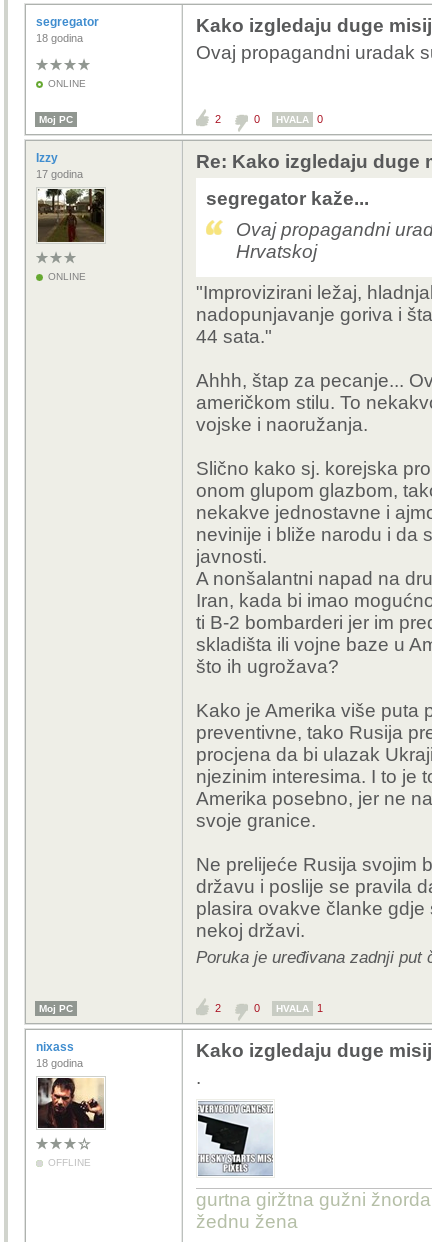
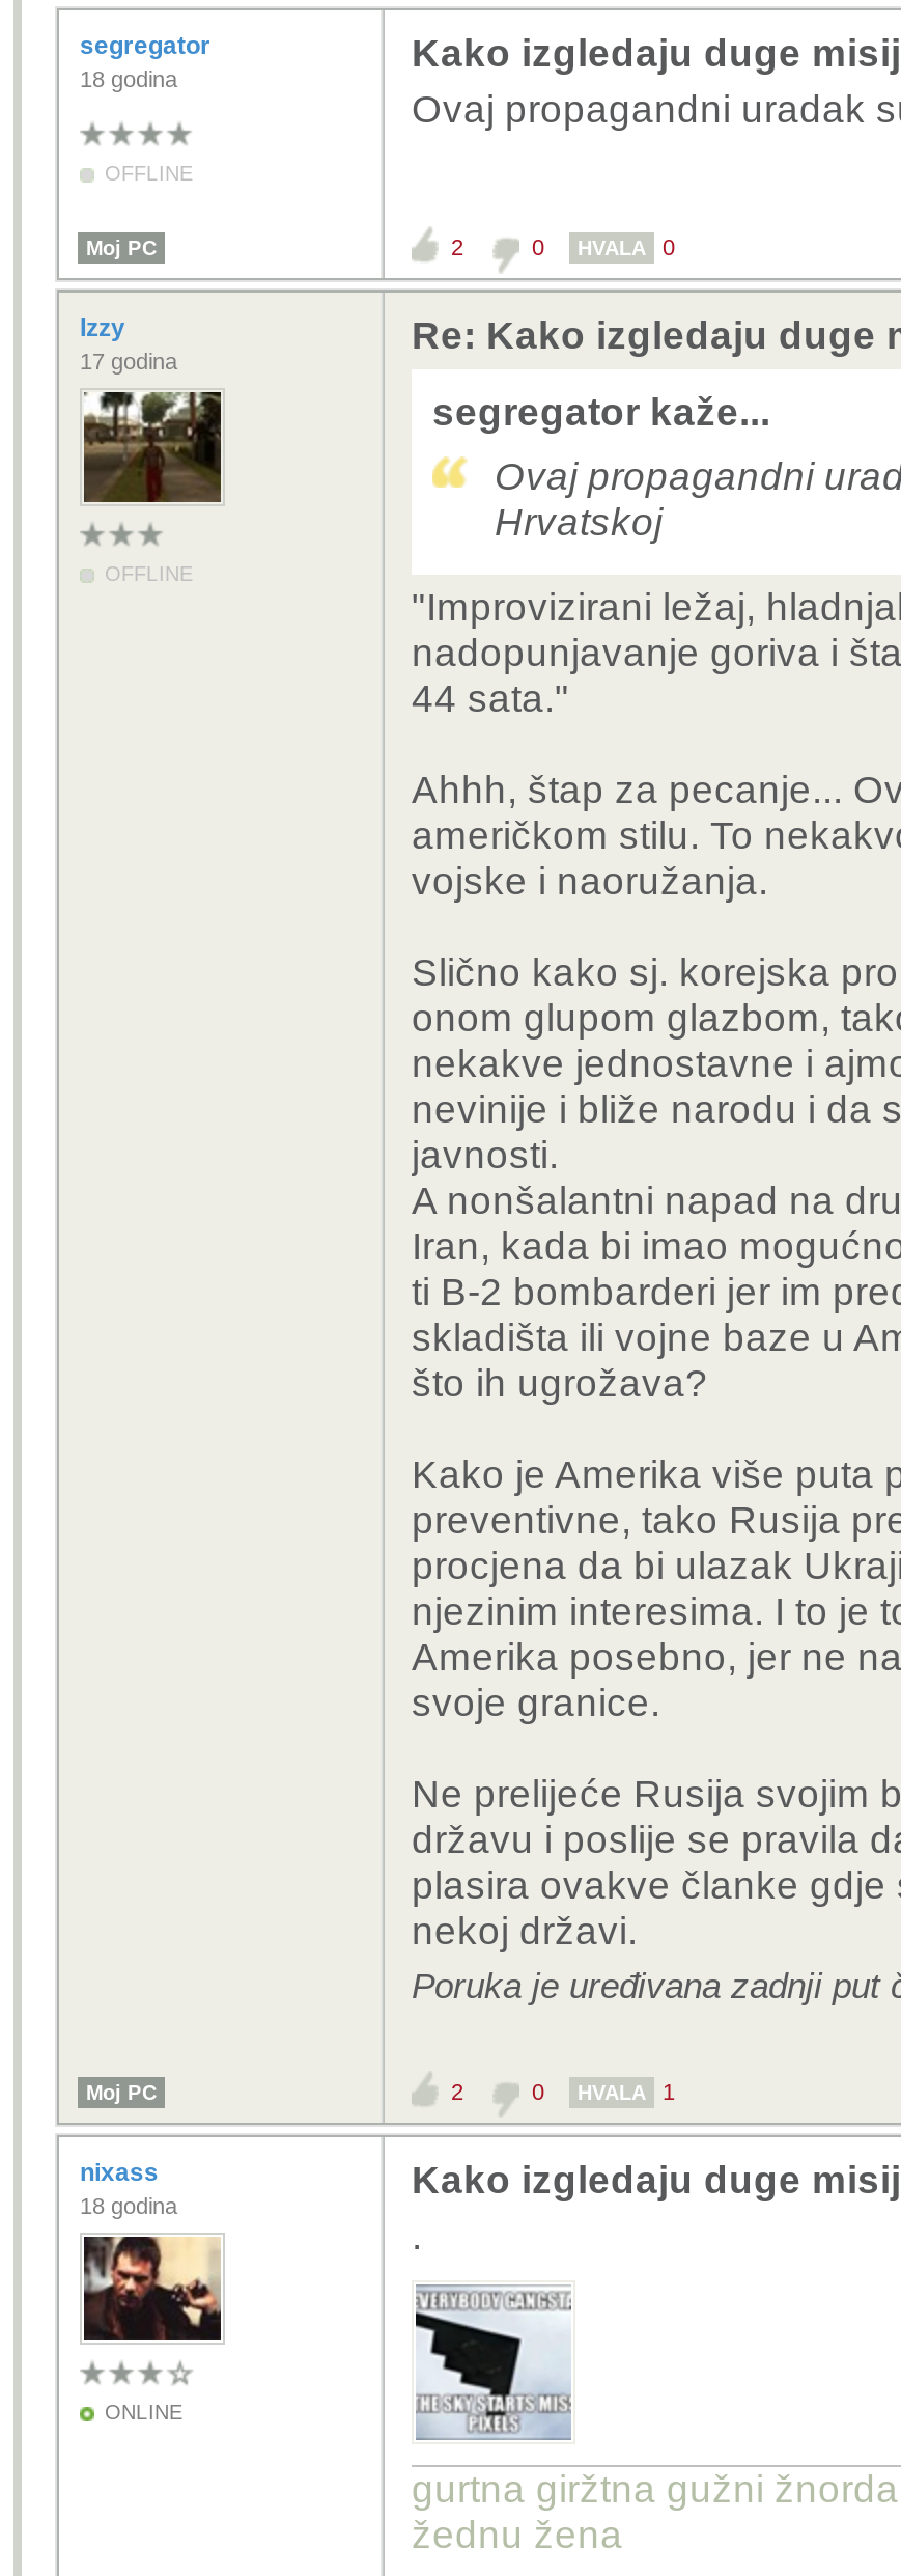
- ONLINE
+ OFFLINE

- ONLINE
+ OFFLINE

- OFFLINE
+ ONLINE
